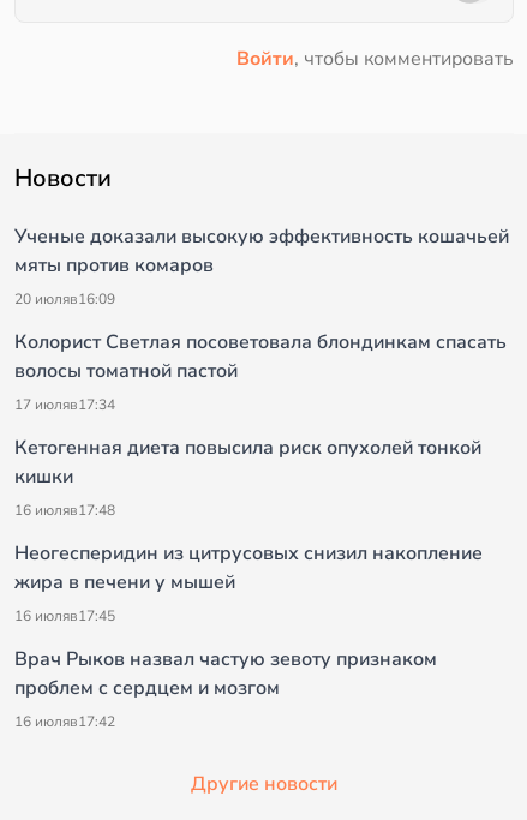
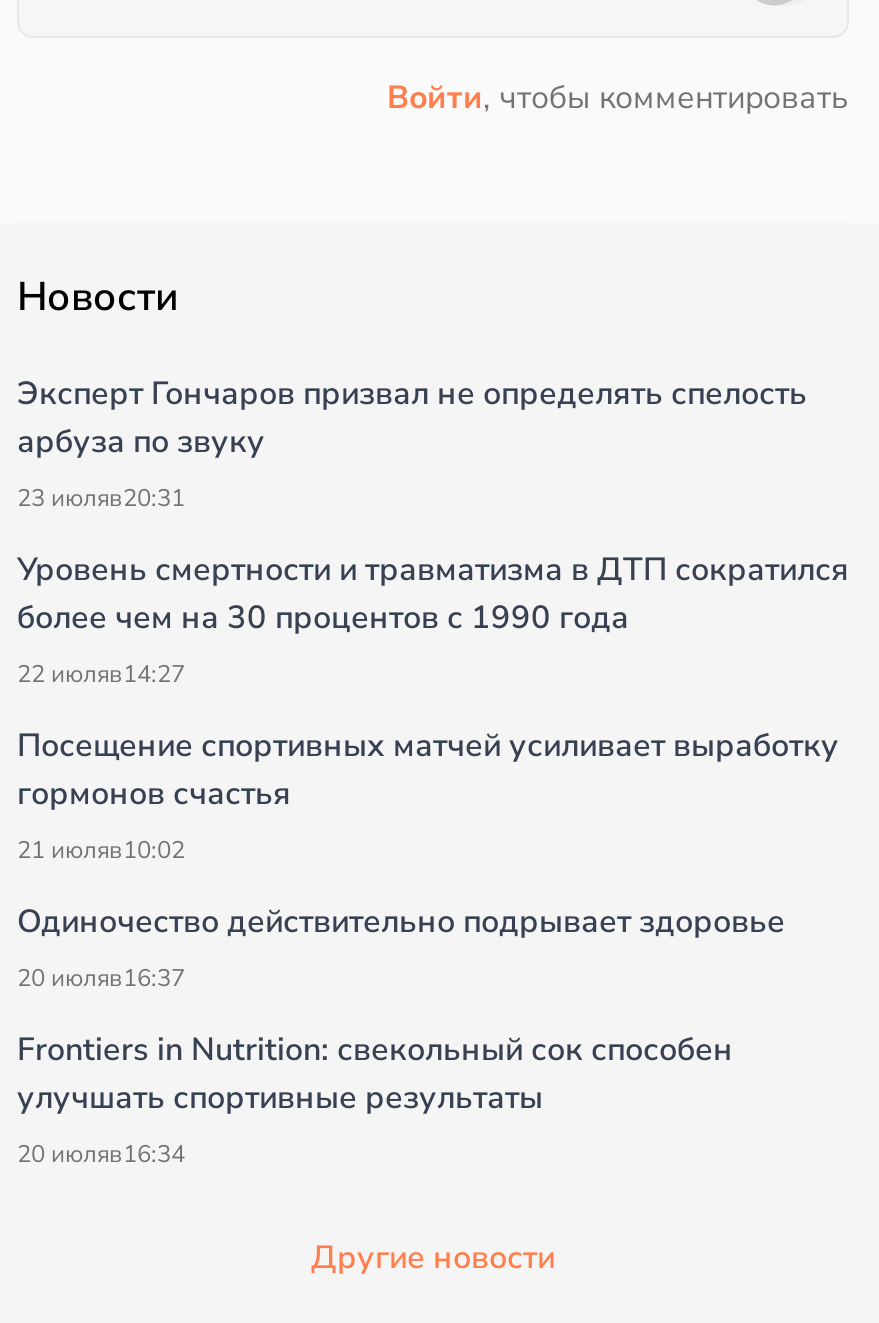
- Ученые доказали высокую эффективность кошачьей
- мяты против комаров
- 20 июляв16:09
+ Эксперт Гончаров призвал не определять спелость
+ арбуза по звуку
+ 23 июляв20:31

- Колорист Светлая посоветовала блондинкам спасать
- волосы томатной пастой
- 17 июляв17:34
+ Уровень смертности и травматизма в ДТП сократился
+ более чем на 30 процентов с 1990 года
+ 22 июляв14:27

- Кетогенная диета повысила риск опухолей тонкой
- кишки
- 16 июляв17:48
+ Посещение спортивных матчей усиливает выработку
+ гормонов счастья
+ 21 июляв10:02

- Неогесперидин из цитрусовых снизил накопление
- жира в печени у мышей
- 16 июляв17:45
+ Одиночество действительно подрывает здоровье
+ 20 июляв16:37

- Врач Рыков назвал частую зевоту признаком
- проблем с сердцем и мозгом
- 16 июляв17:42
+ Frontiers in Nutrition: свекольный сок способен
+ улучшать спортивные результаты
+ 20 июляв16:34
